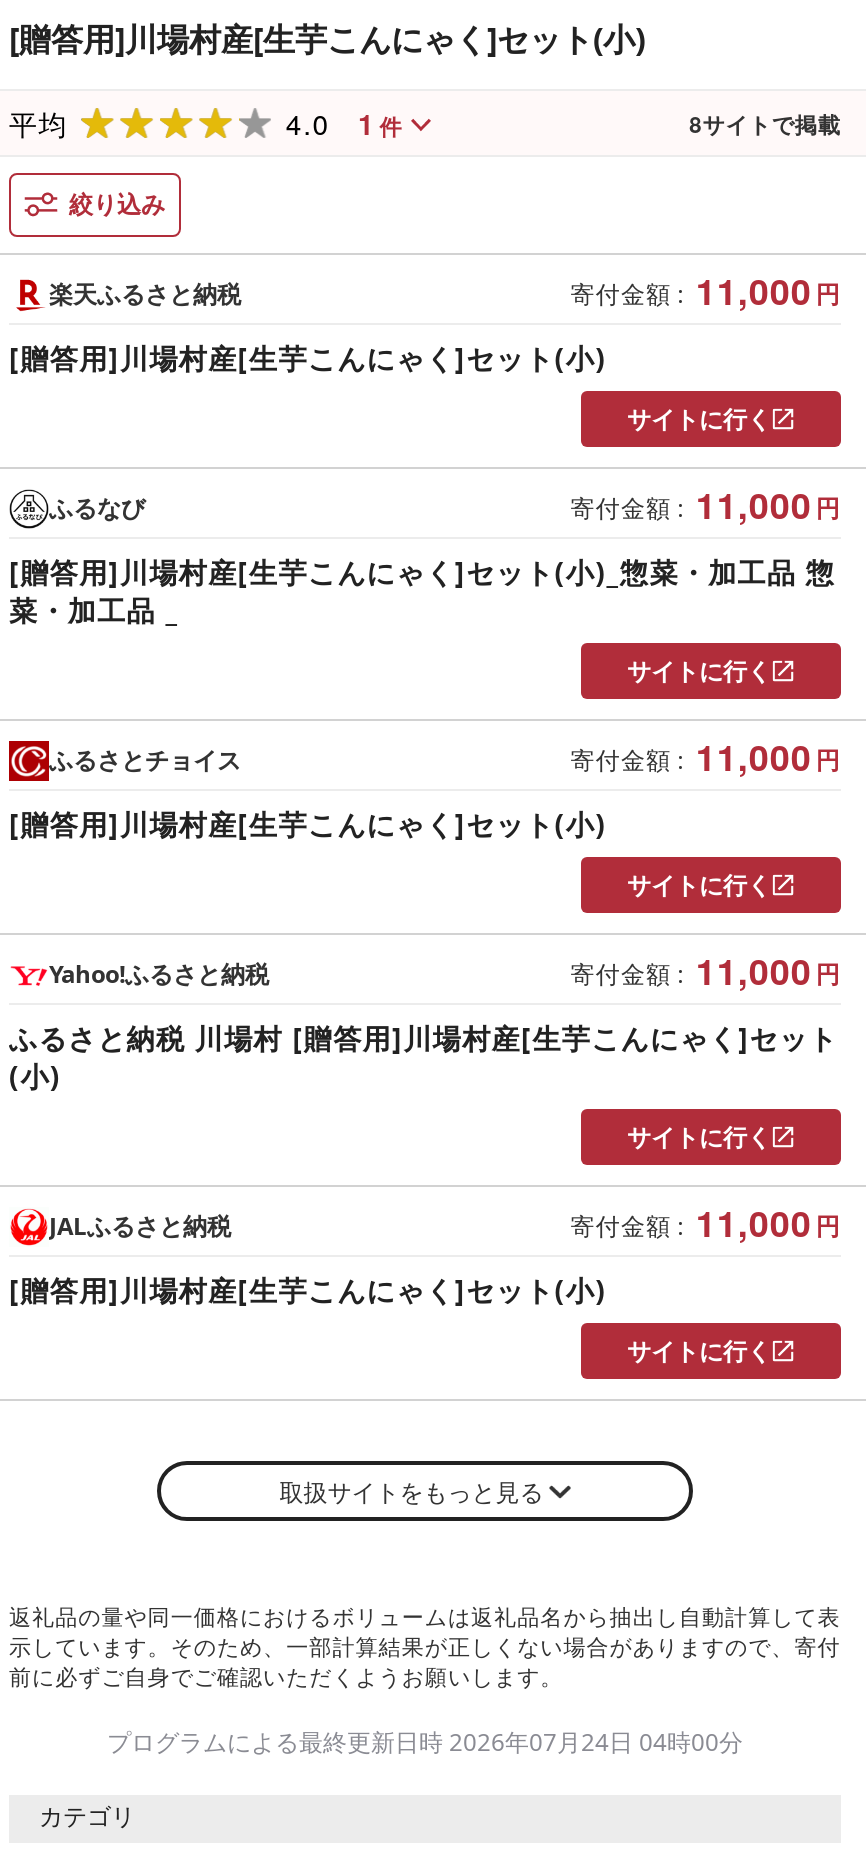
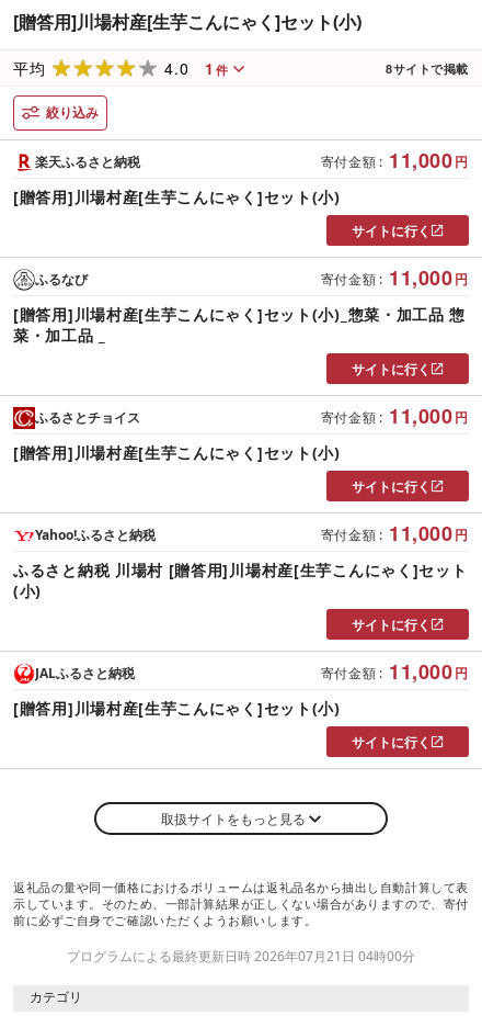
- プログラムによる最終更新日時 2026年07月24日 04時00分
+ プログラムによる最終更新日時 2026年07月21日 04時00分
